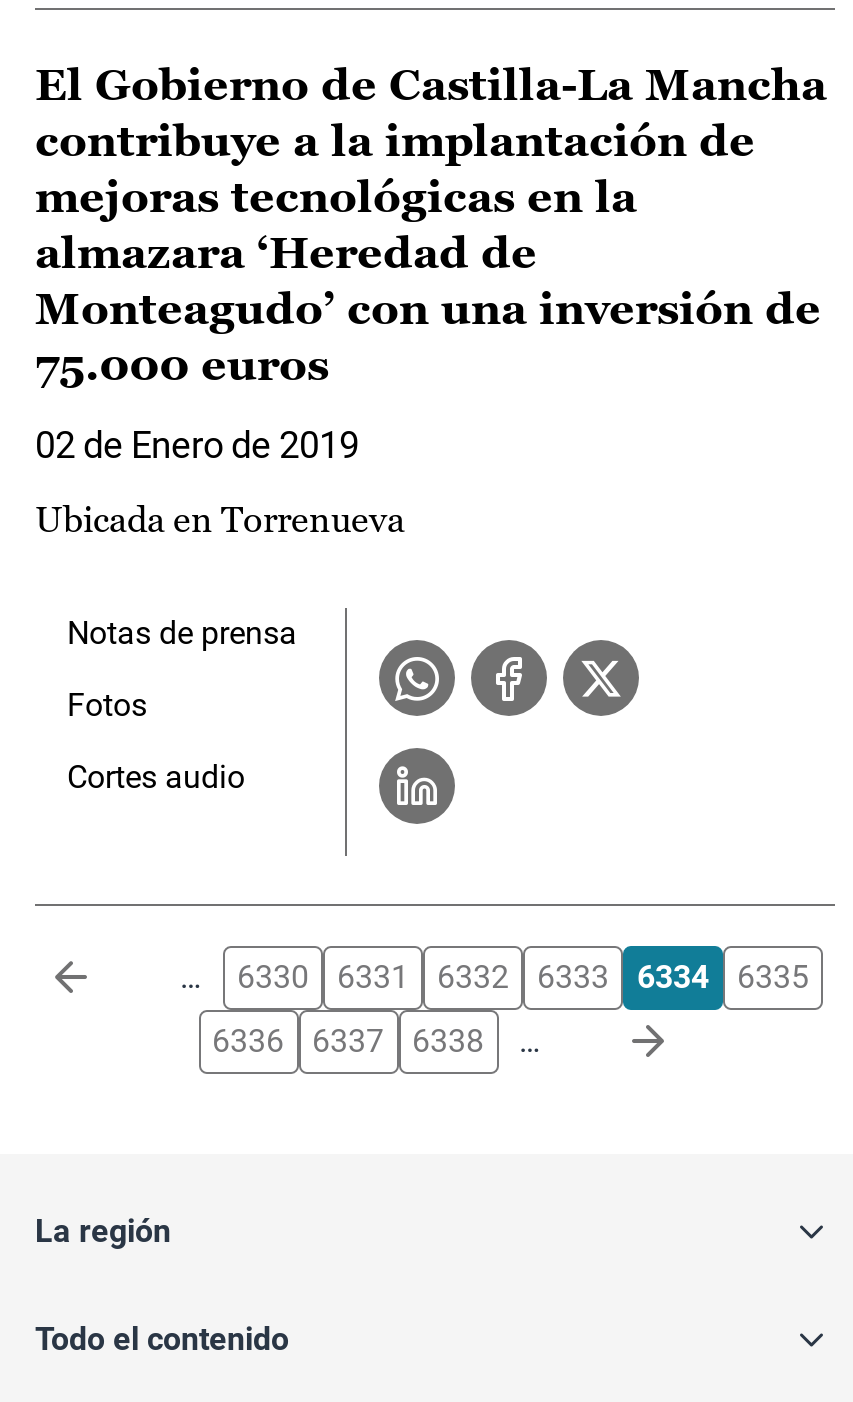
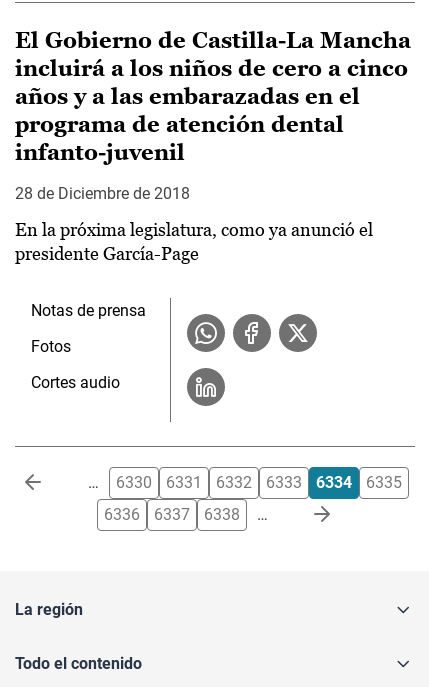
- contribuye a la implantación de
- mejoras tecnológicas en la
- almazara ‘Heredad de
- Monteagudo’ con una inversión de
- 75.000 euros
+ incluirá a los niños de cero a cinco
+ años y a las embarazadas en el
+ programa de atención dental
+ infanto-juvenil

- 02 de Enero de 2019
+ 28 de Diciembre de 2018

- Ubicada en Torrenueva
+ En la próxima legislatura, como ya anunció el
+ presidente García-Page
